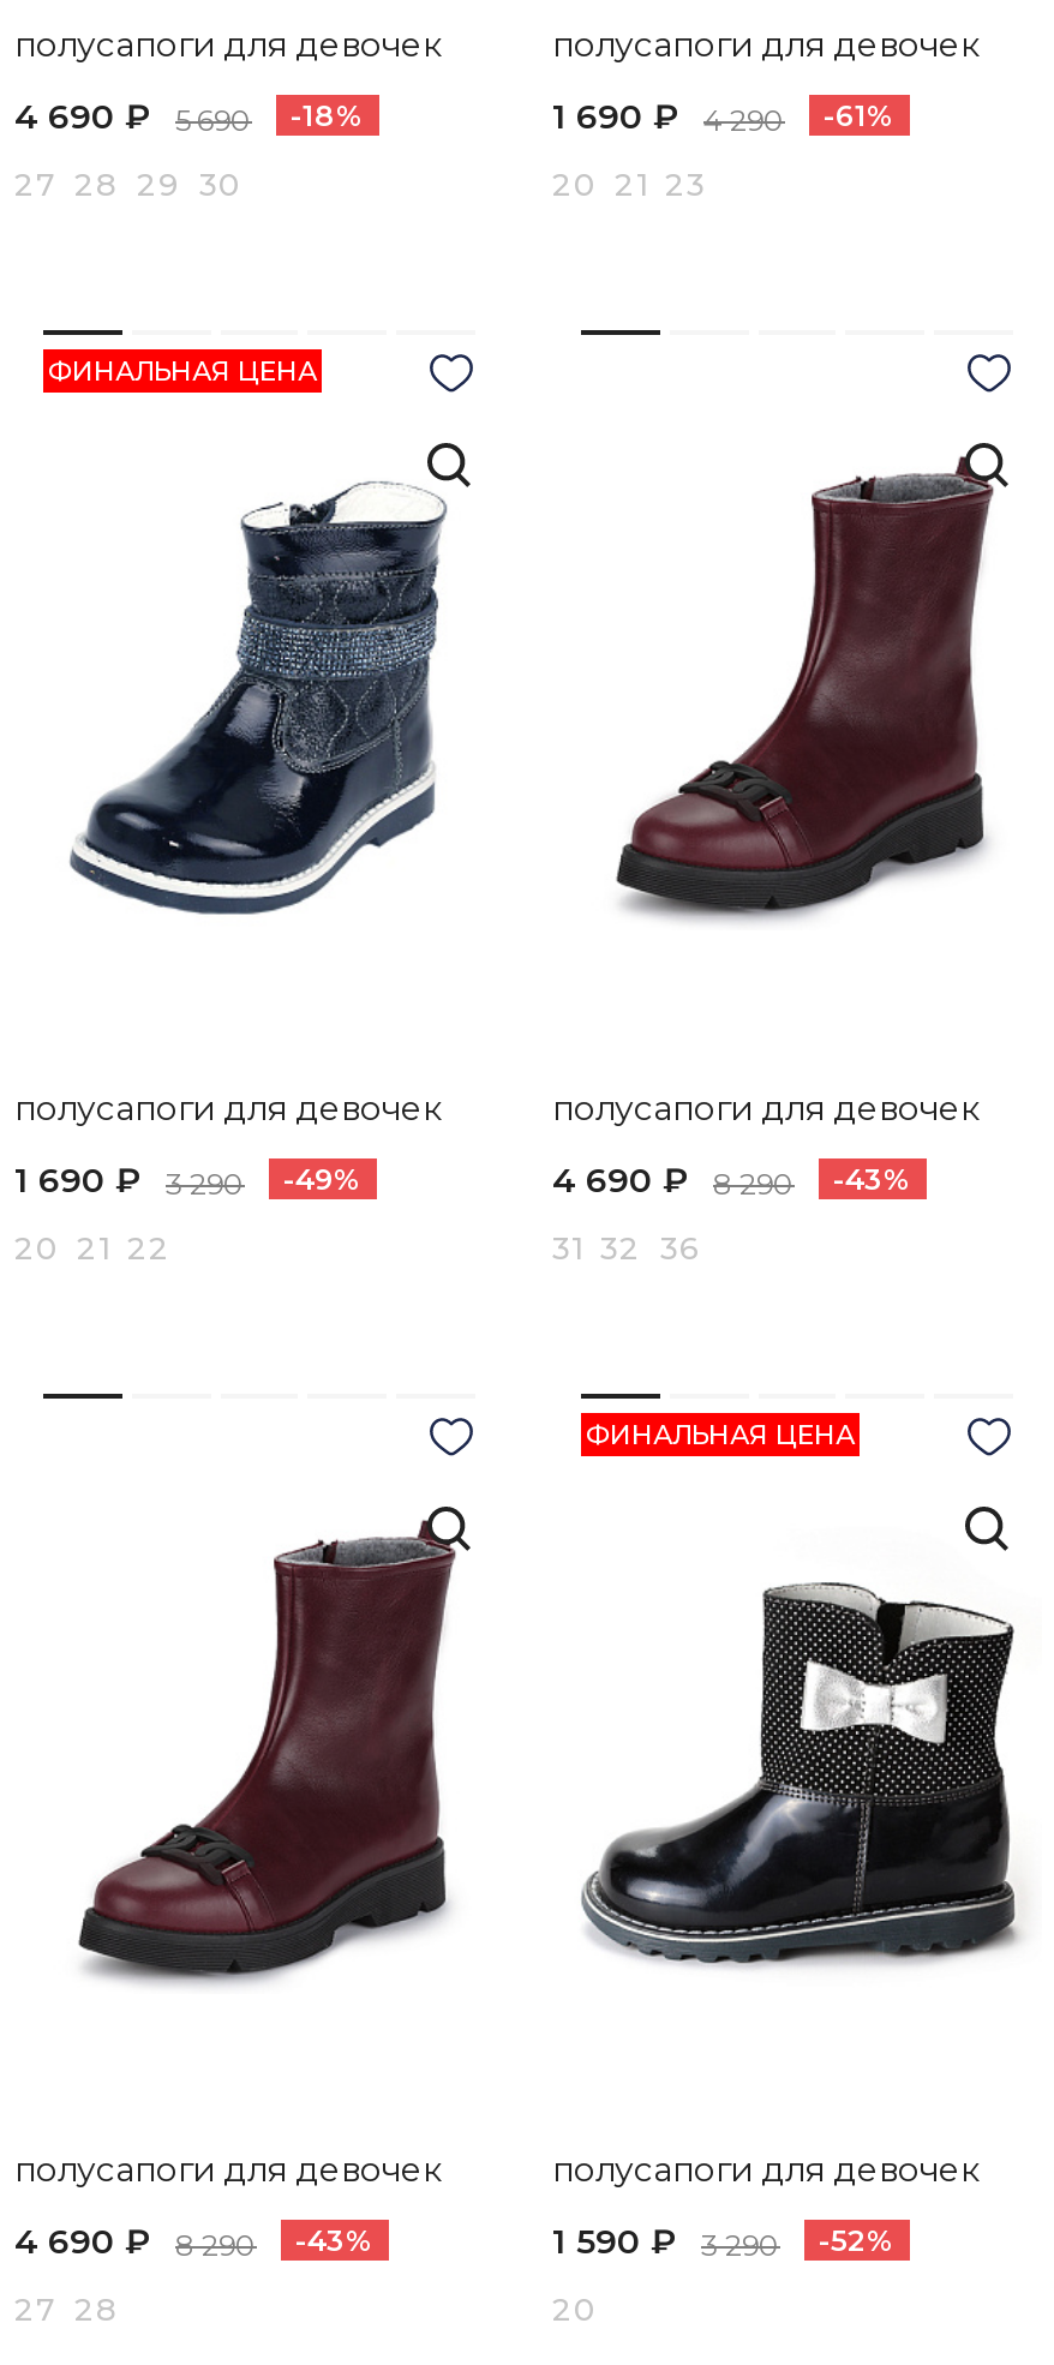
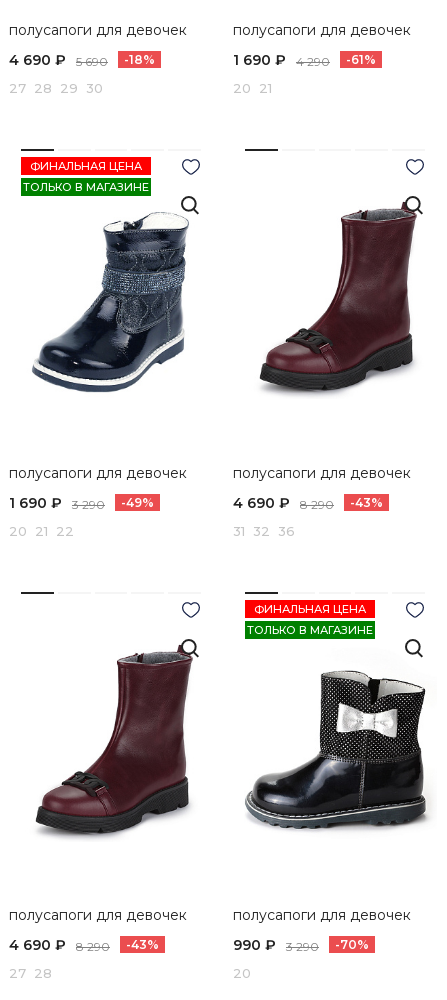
- 20 21 23
+ 20 21

+ ТОЛЬКО В МАГАЗИНЕ

+ ТОЛЬКО В МАГАЗИНЕ

- 1 590 ₽
+ 990 ₽

- -52%
+ -70%
